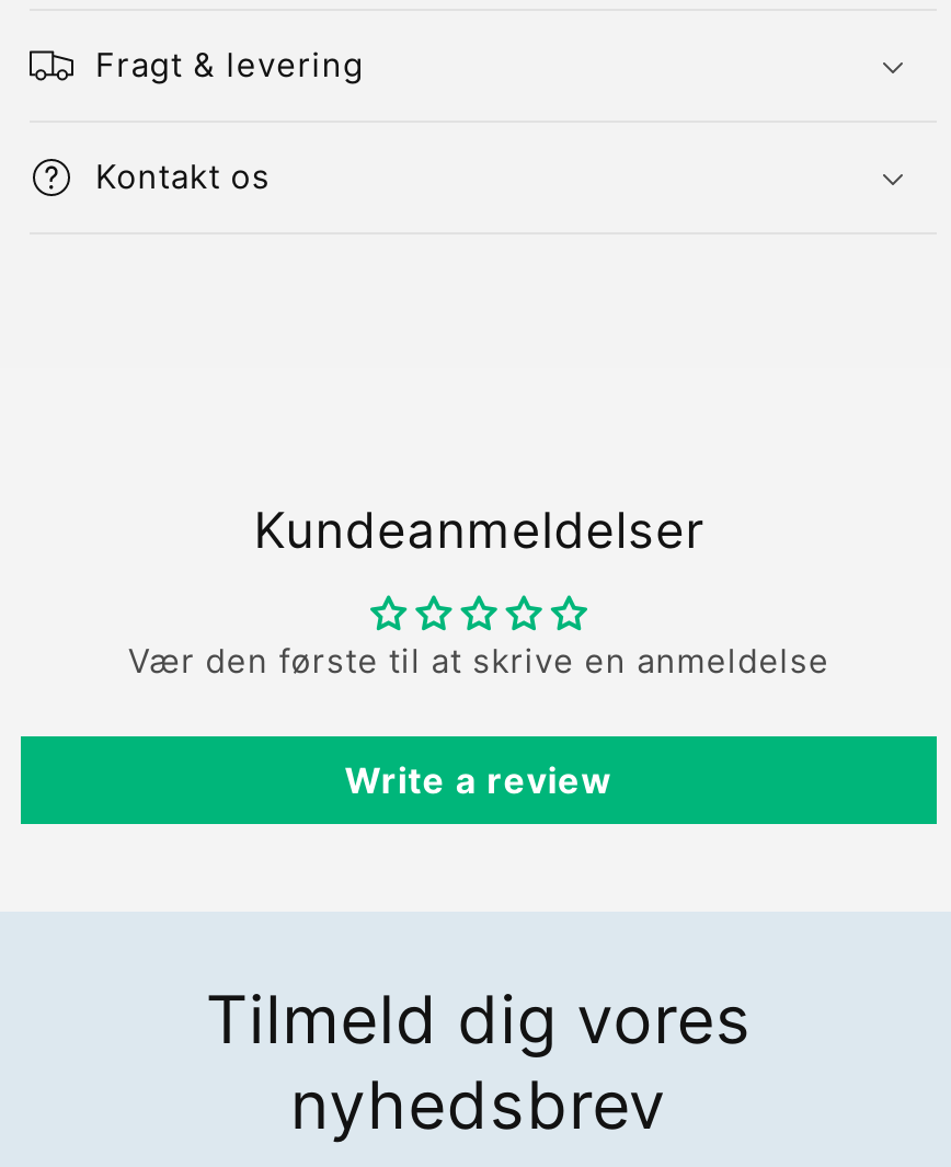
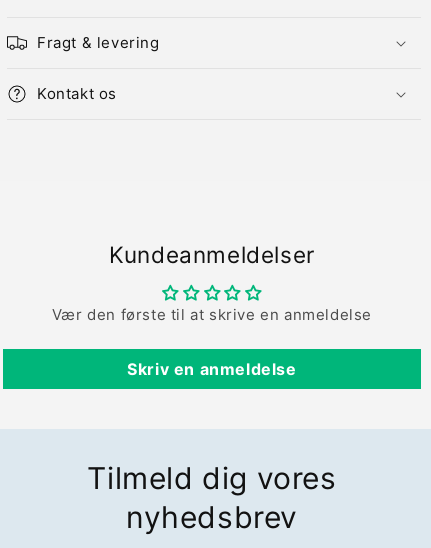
- Write a review
+ Skriv en anmeldelse
